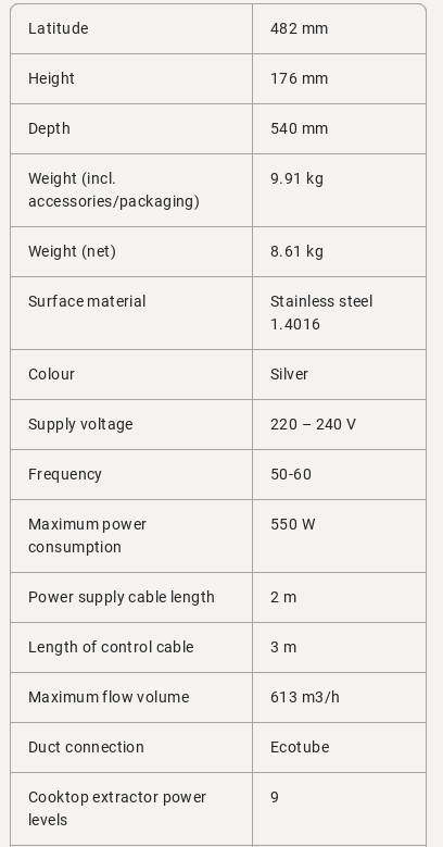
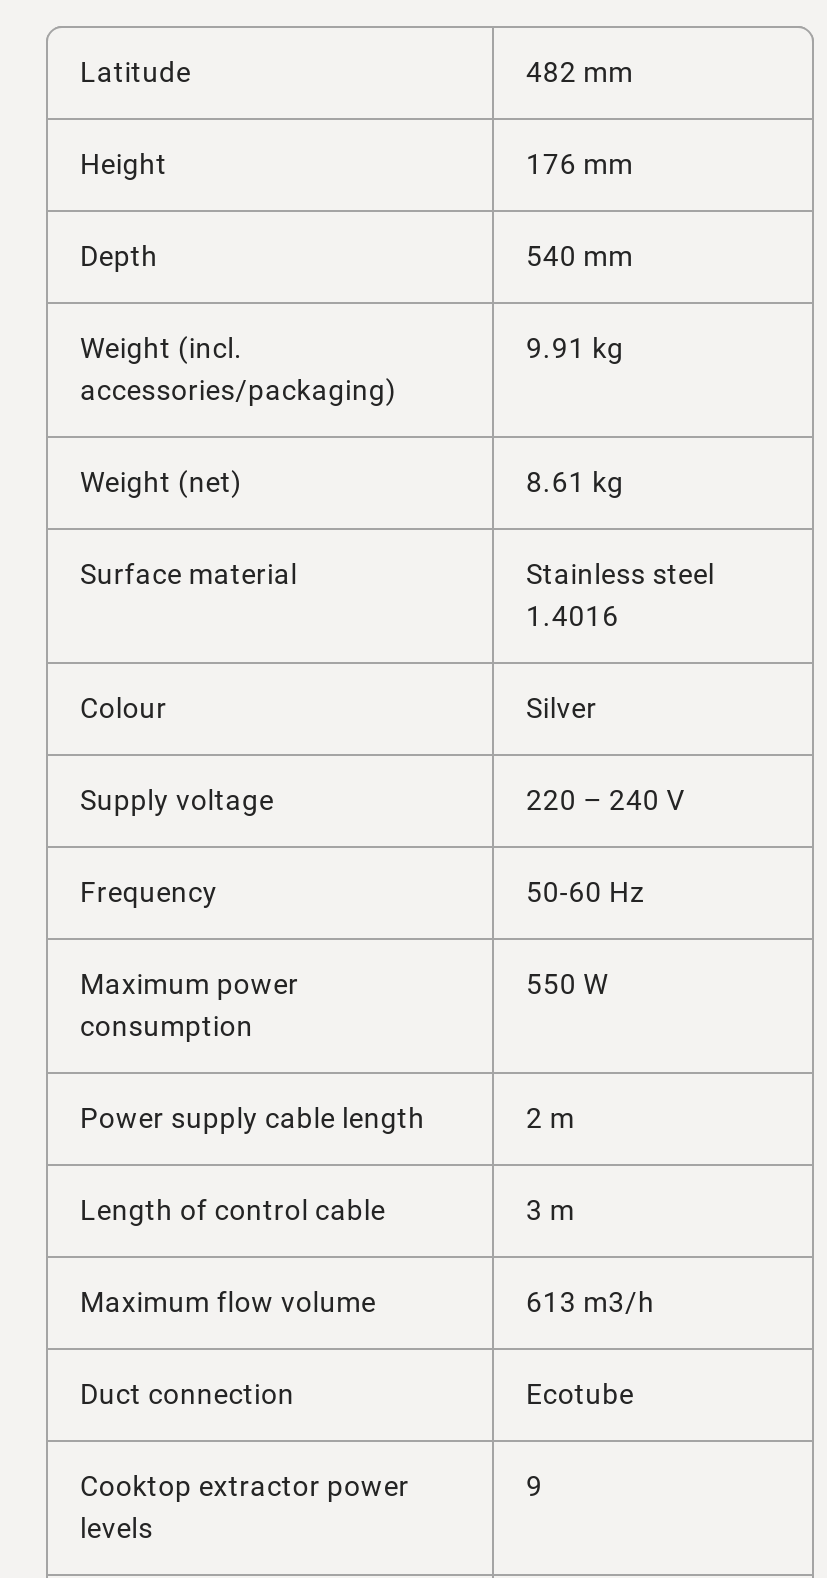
- 50-60
+ 50-60 Hz
